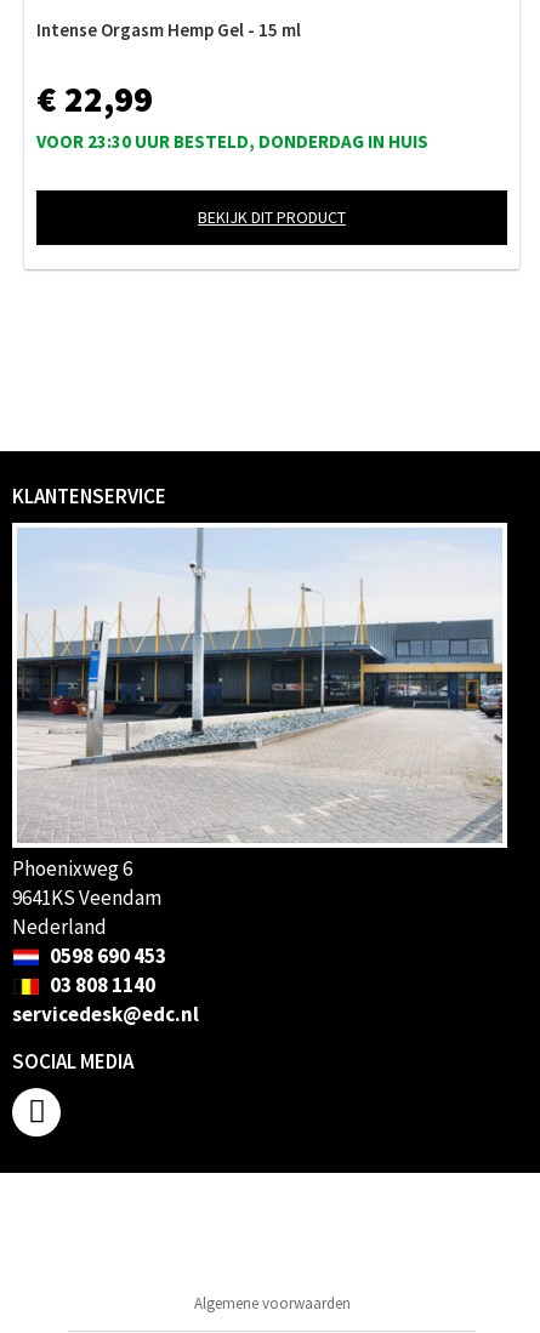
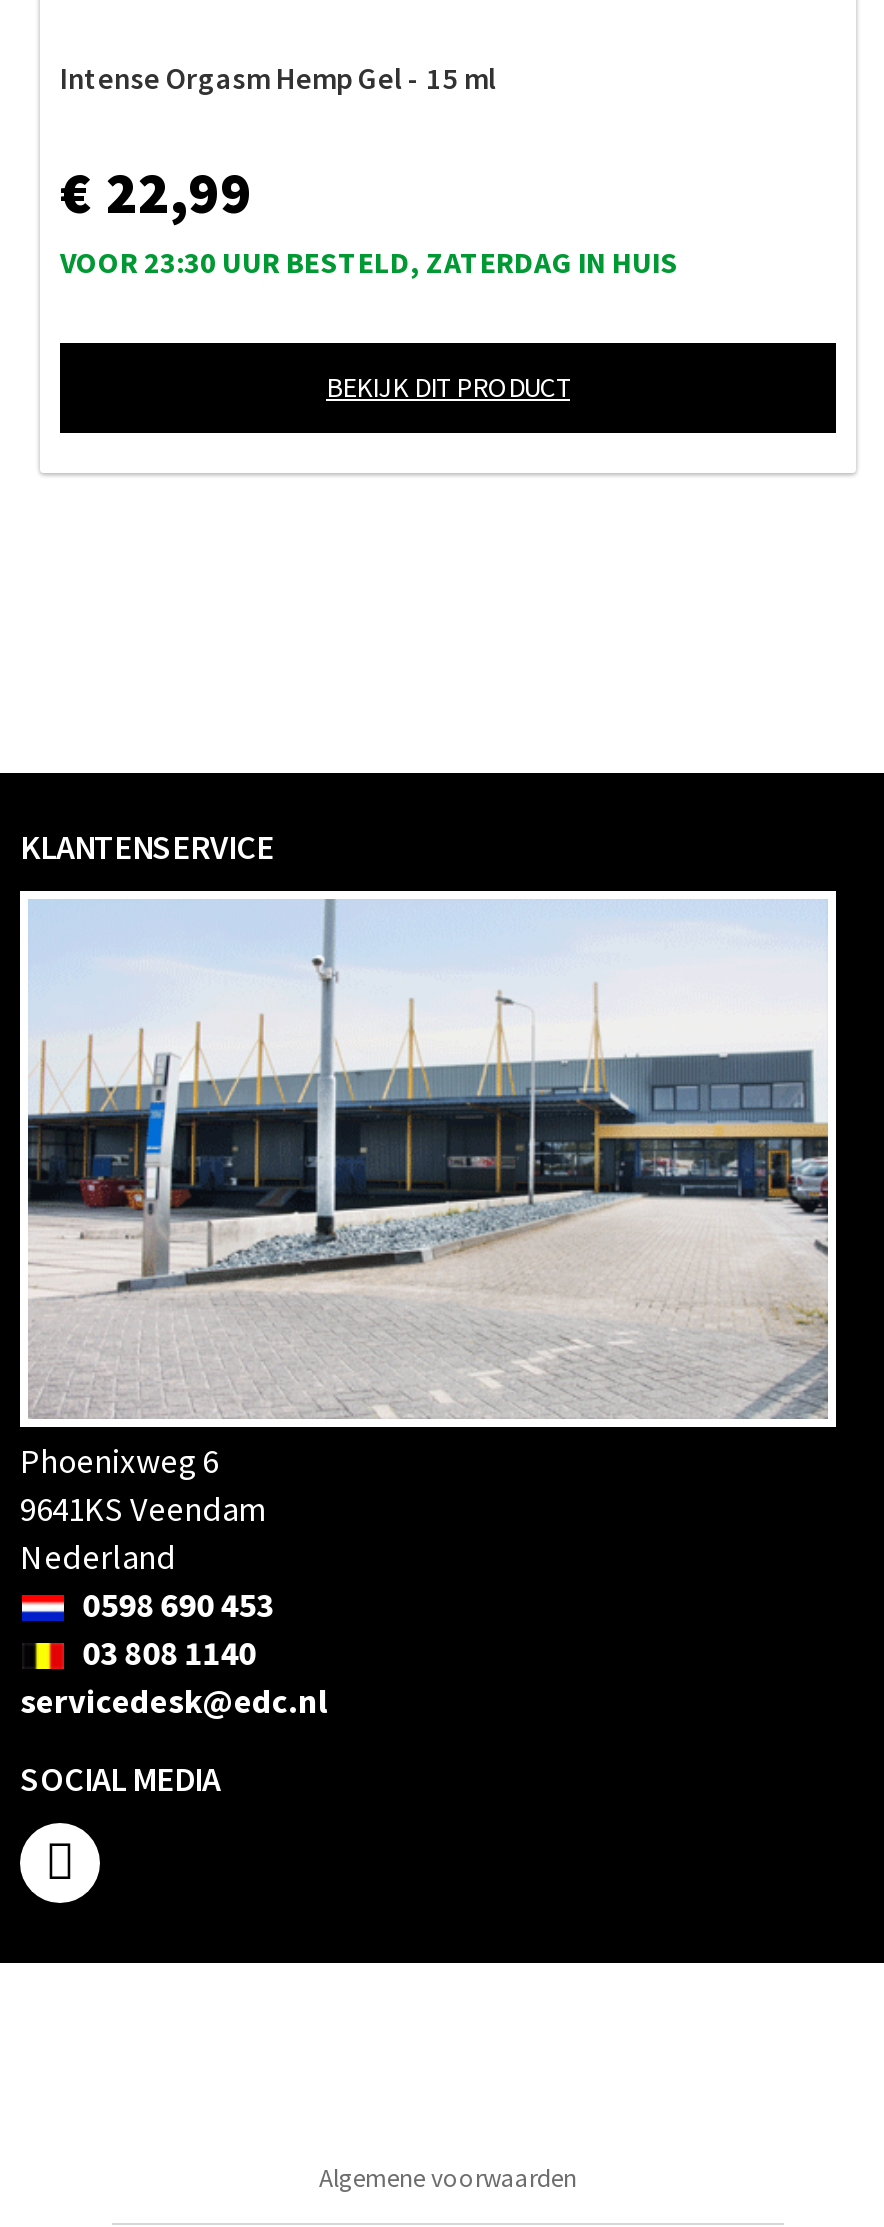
- VOOR 23:30 UUR BESTELD, DONDERDAG IN HUIS
+ VOOR 23:30 UUR BESTELD, ZATERDAG IN HUIS
